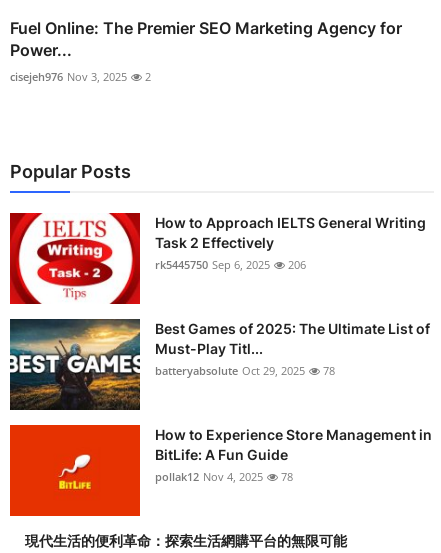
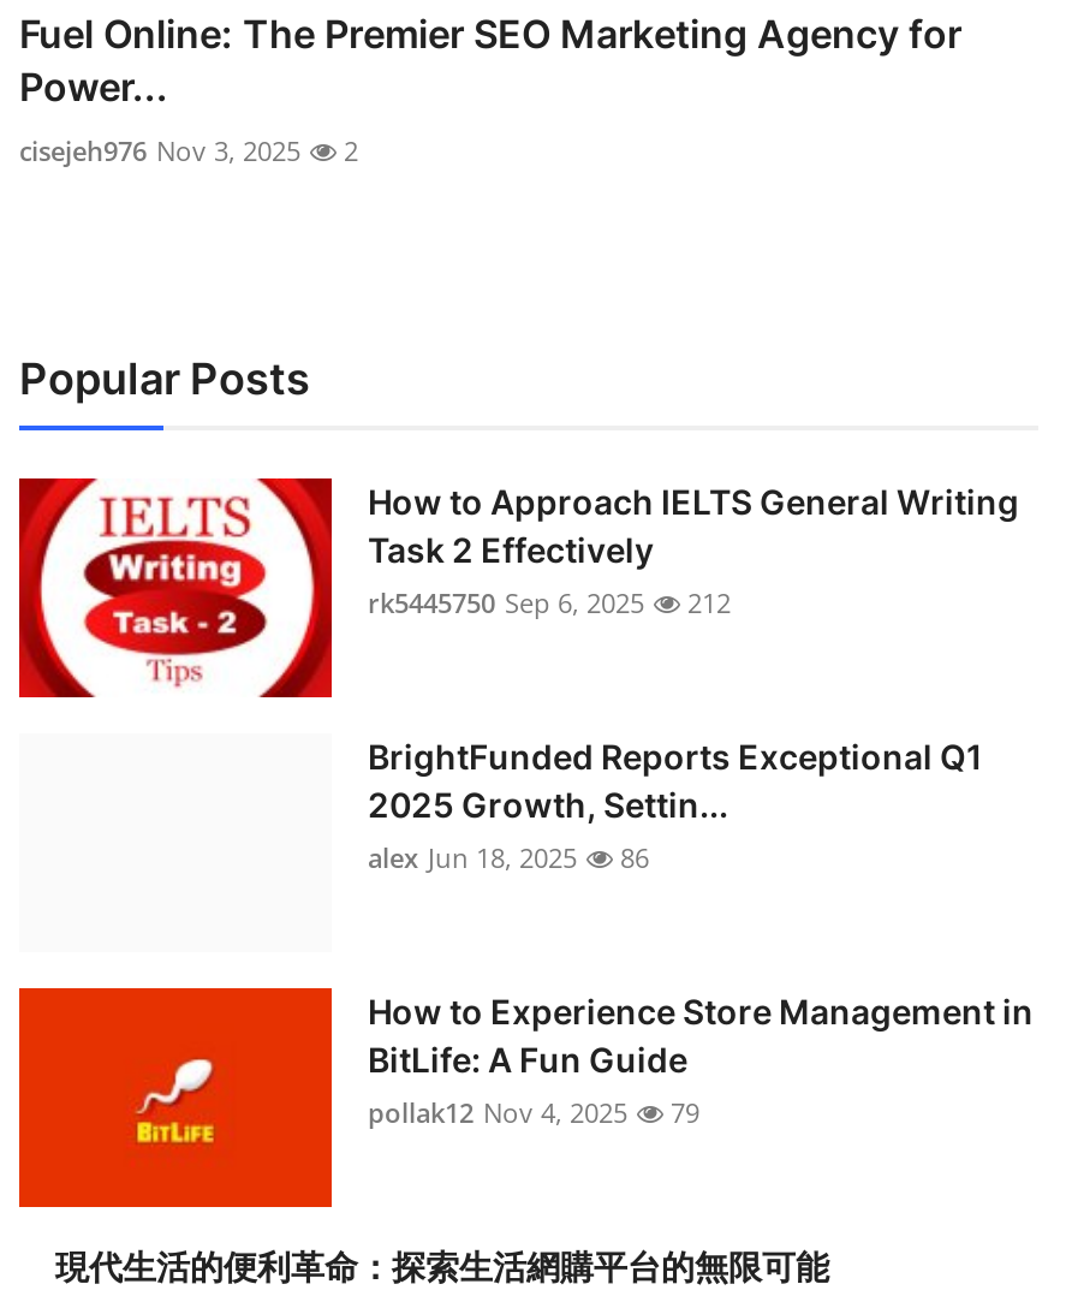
- rk5445750 Sep 6, 2025 206
+ rk5445750 Sep 6, 2025 212

- [image]

- Best Games of 2025: The Ultimate List of
- Must-Play Titl...
- batteryabsolute Oct 29, 2025
- 78
+ BrightFunded Reports Exceptional Q1
+ 2025 Growth, Settin...
+ alex Jun 18, 2025
+ 86

- pollak12 Nov 4, 2025 78
+ pollak12 Nov 4, 2025 79
